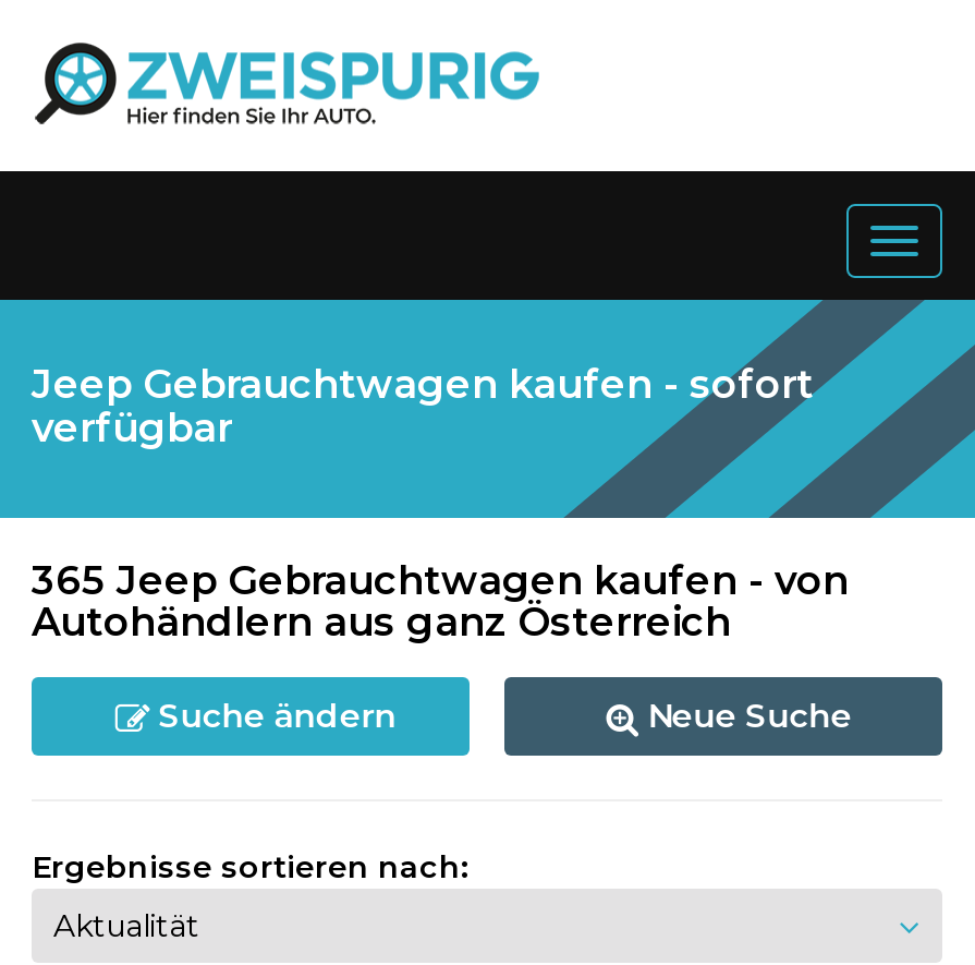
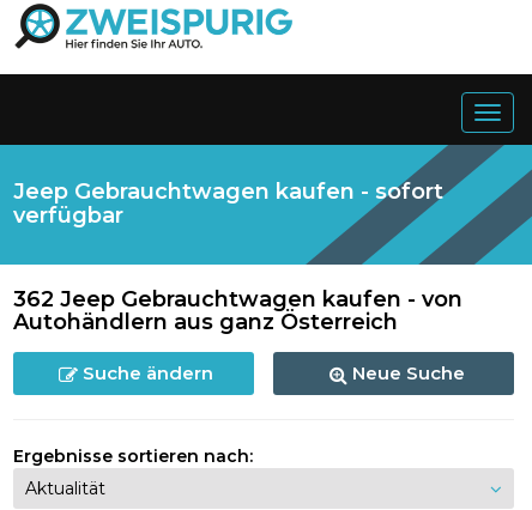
- 365 Jeep Gebrauchtwagen kaufen - von
+ 362 Jeep Gebrauchtwagen kaufen - von
